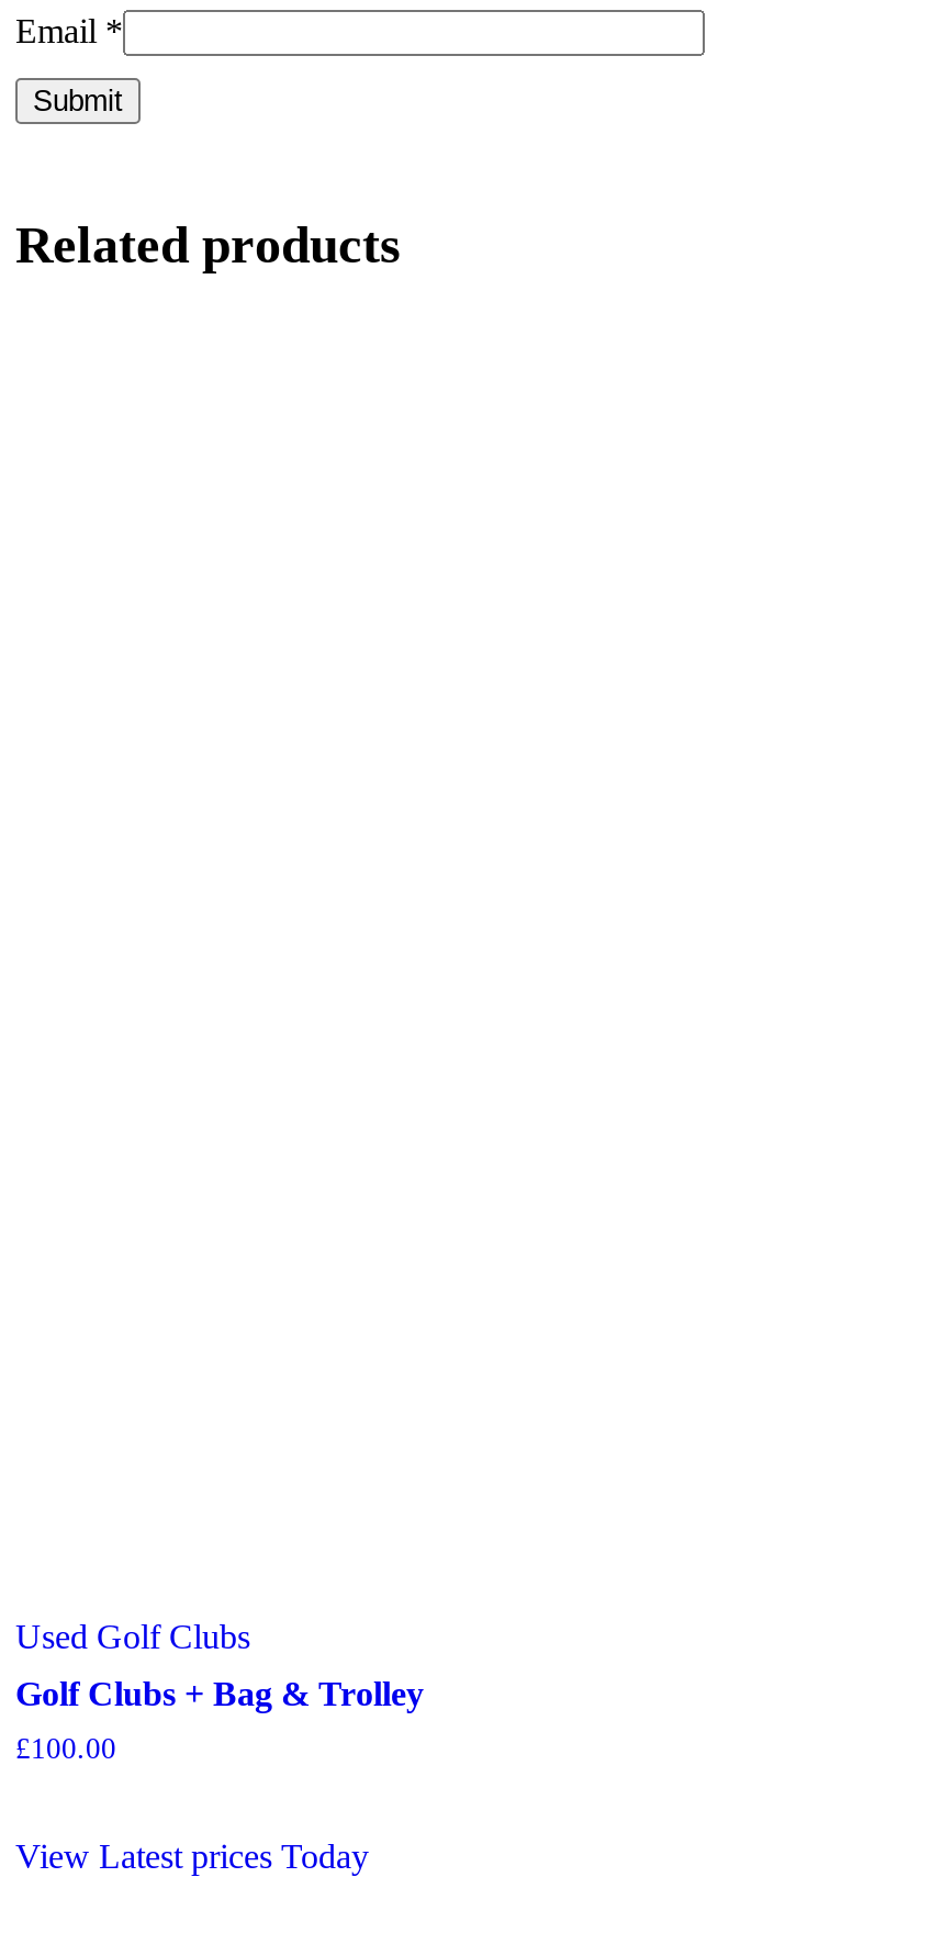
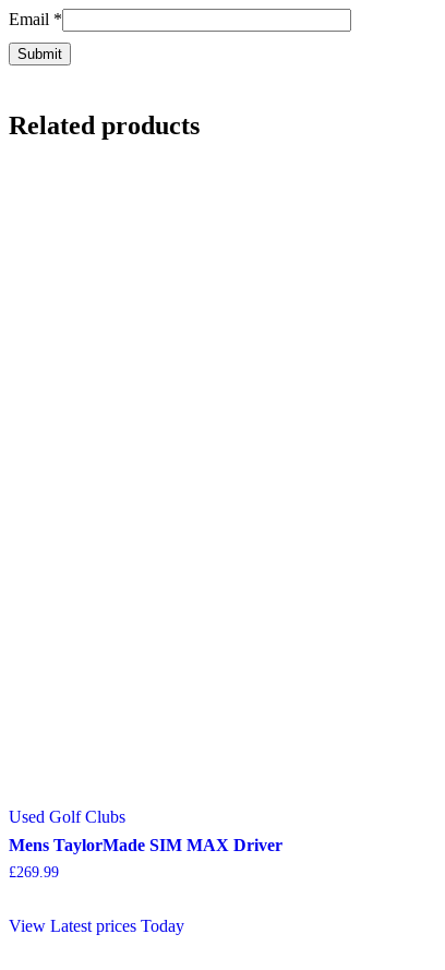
- Golf Clubs + Bag & Trolley
+ Mens TaylorMade SIM MAX Driver

- £100.00
+ £269.99
